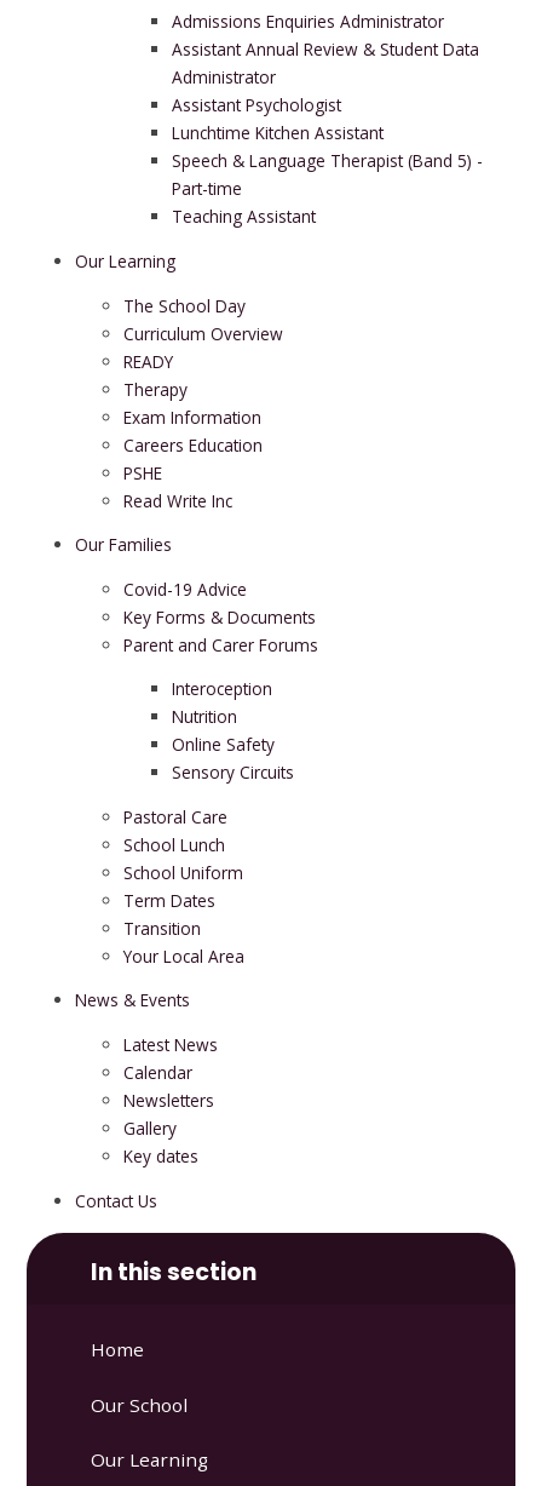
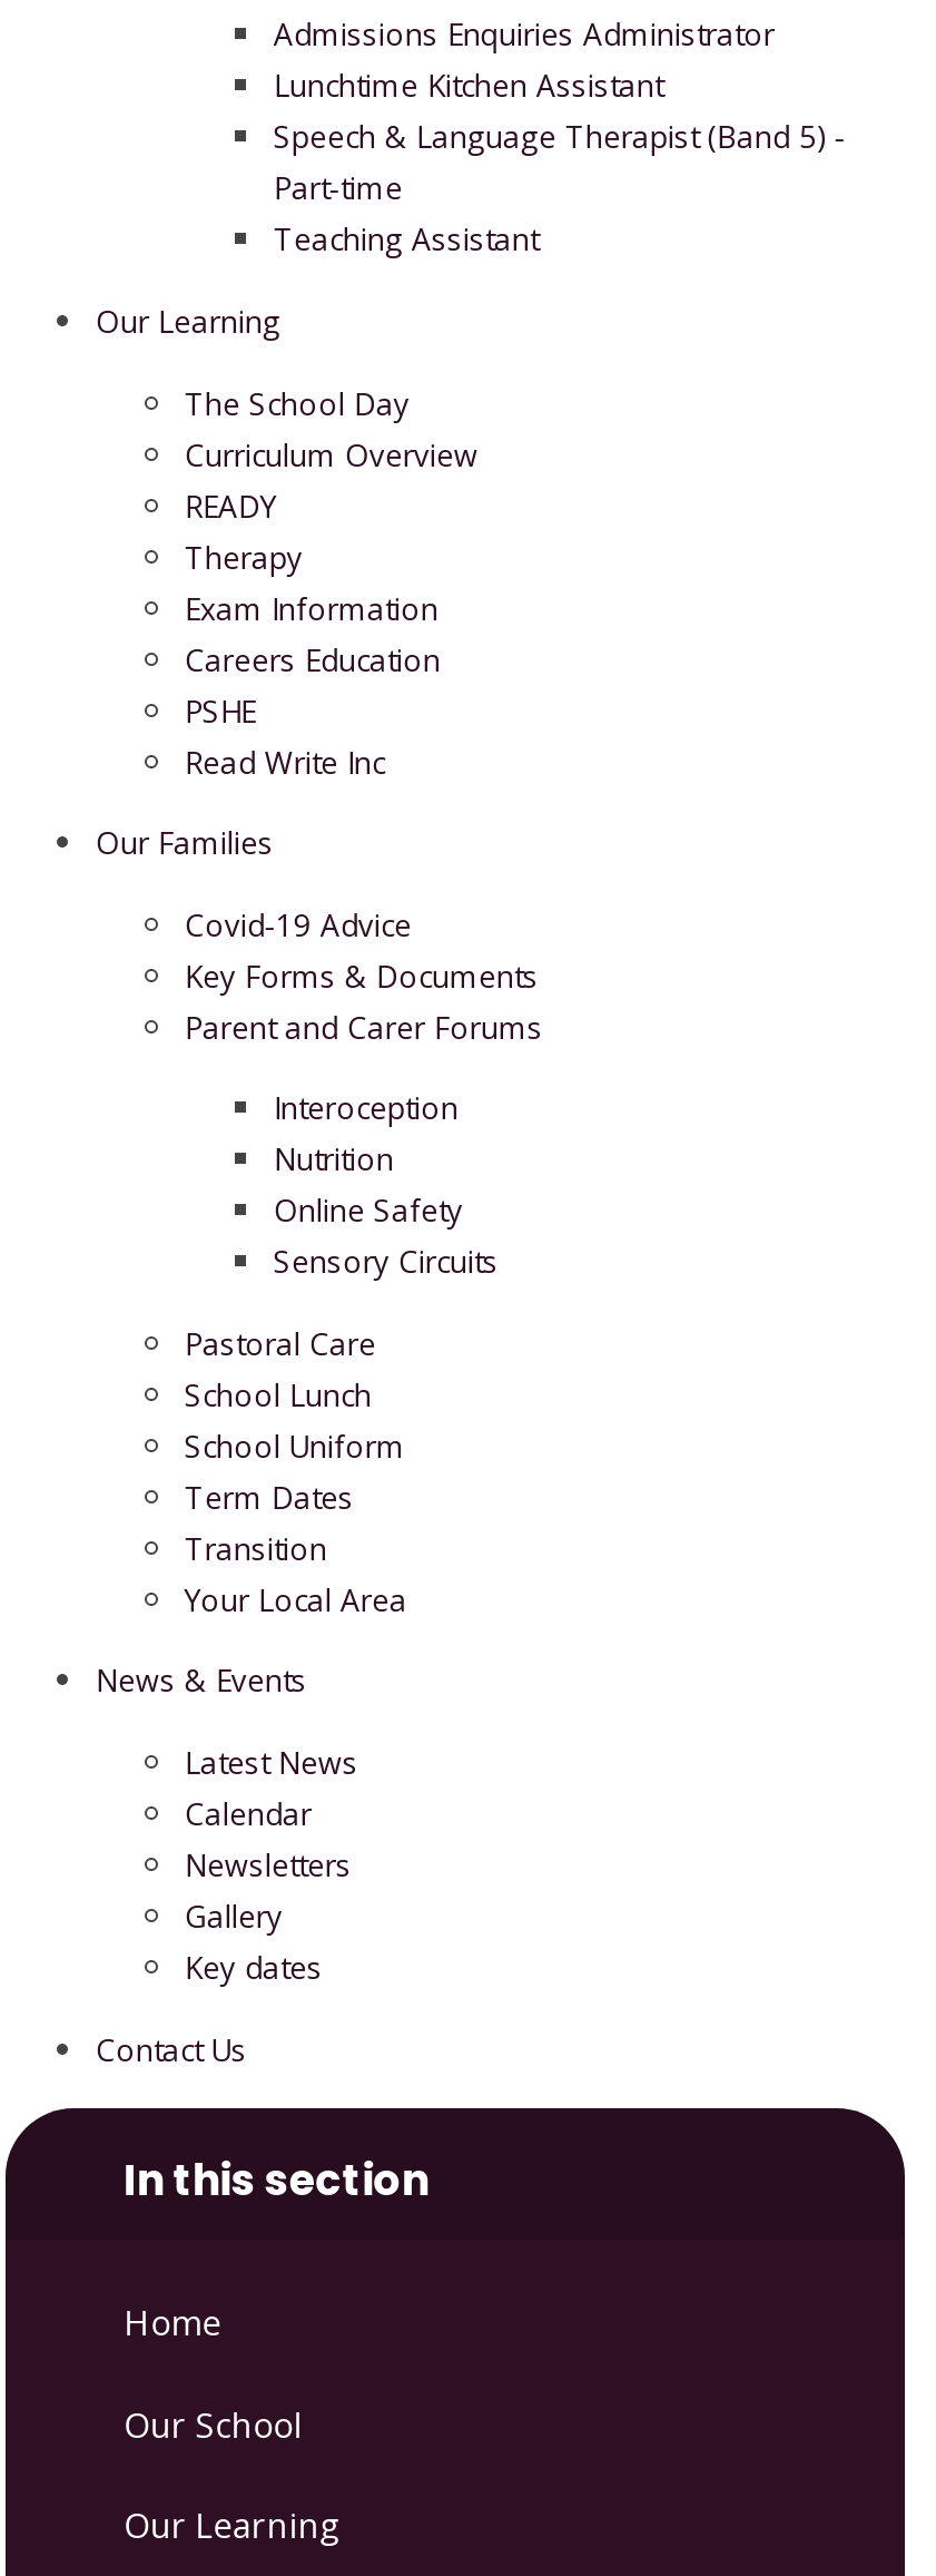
- Assistant Annual Review & Student Data
- Administrator
- Assistant Psychologist
